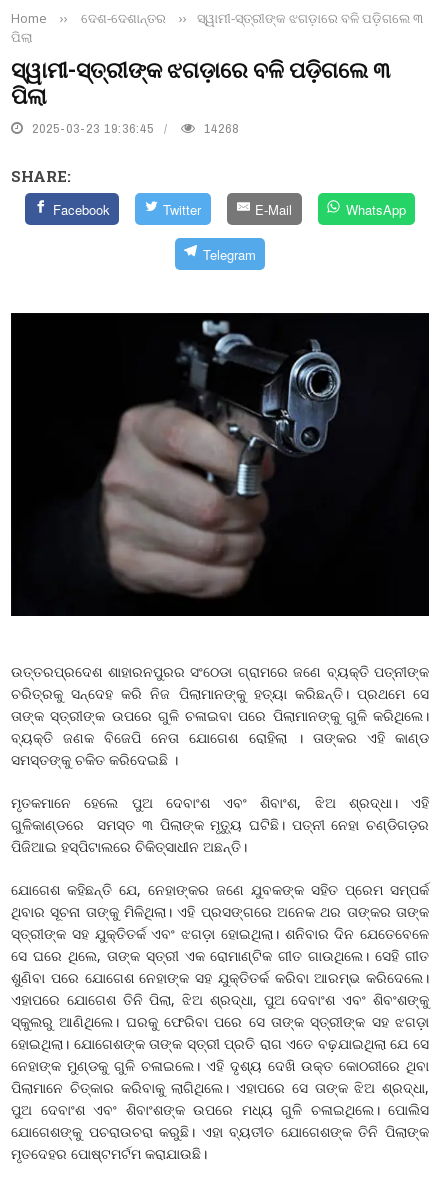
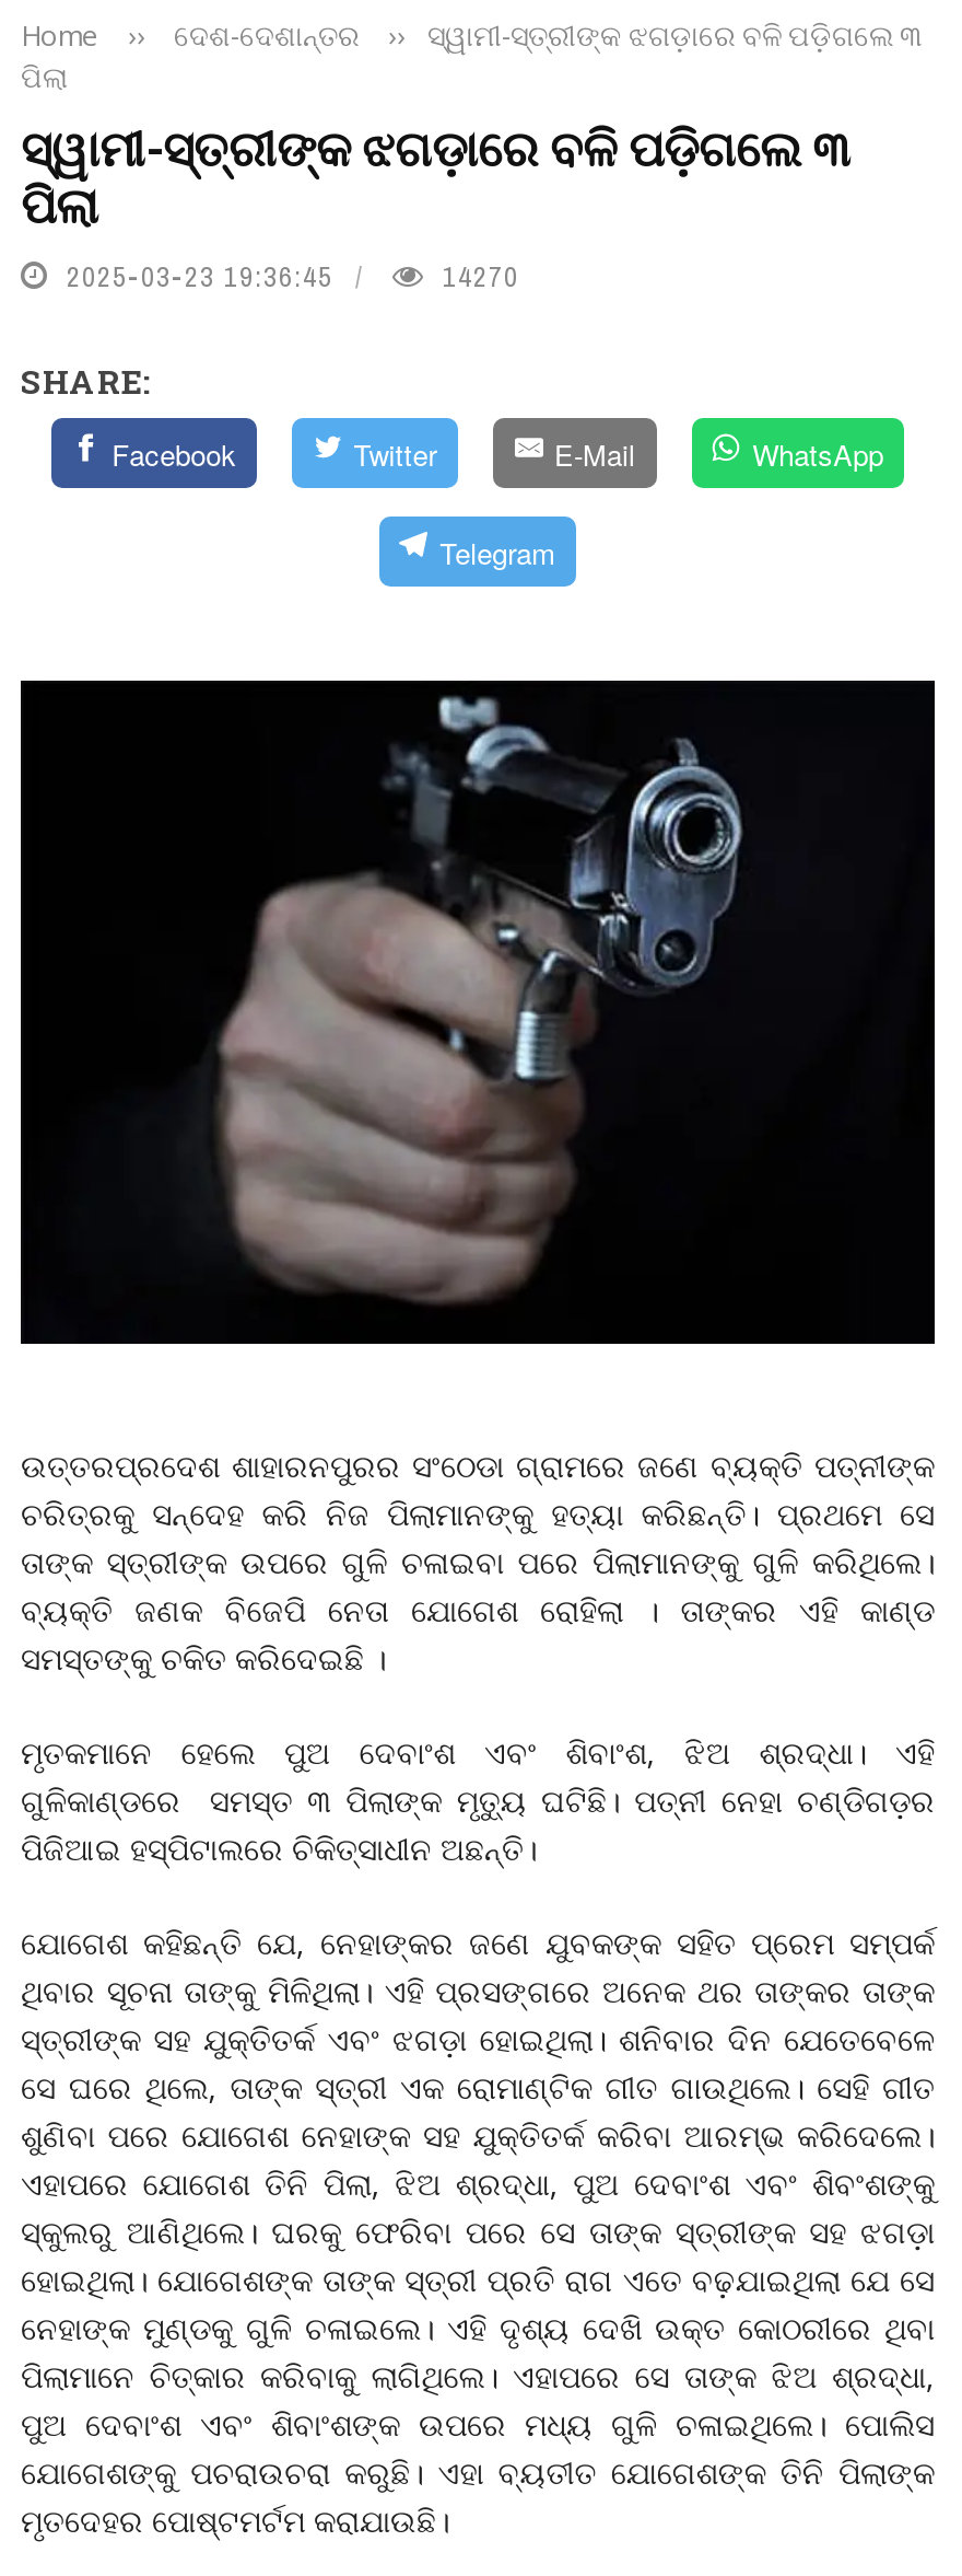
- 14268
+ 14270
